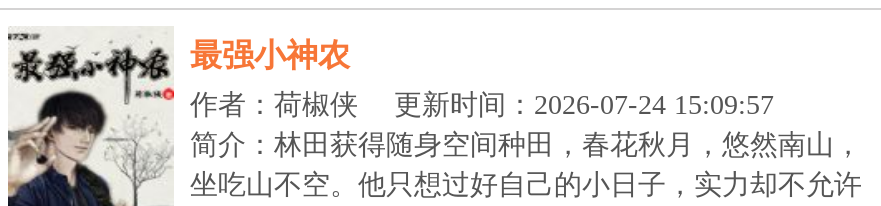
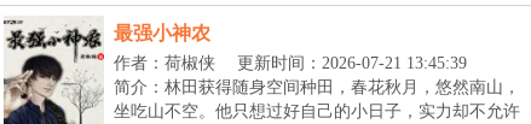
- 作者：荷椒侠 更新时间：2026-07-24 15:09:57
+ 作者：荷椒侠 更新时间：2026-07-21 13:45:39
